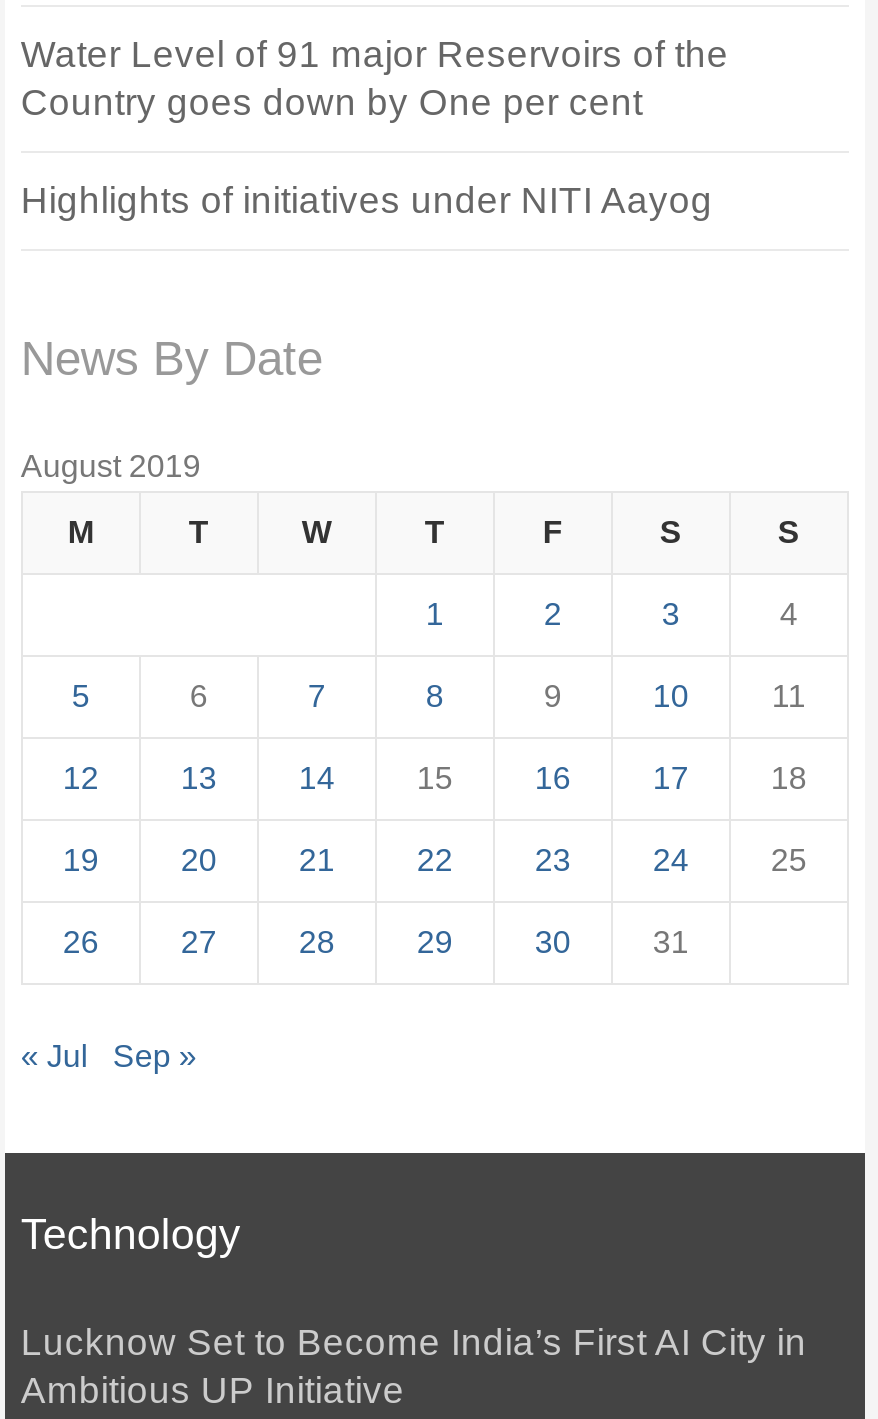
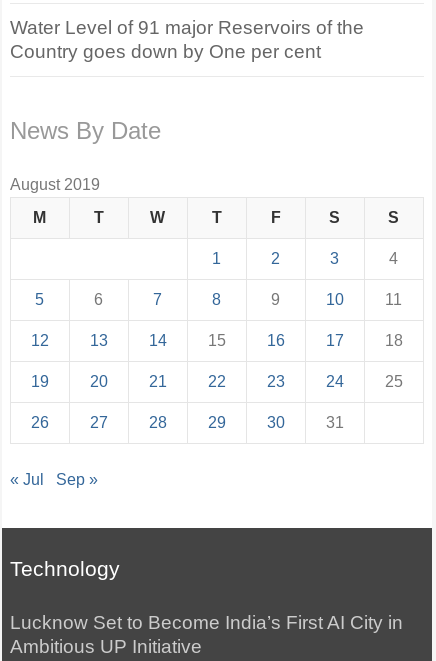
- Highlights of initiatives under NITI Aayog
